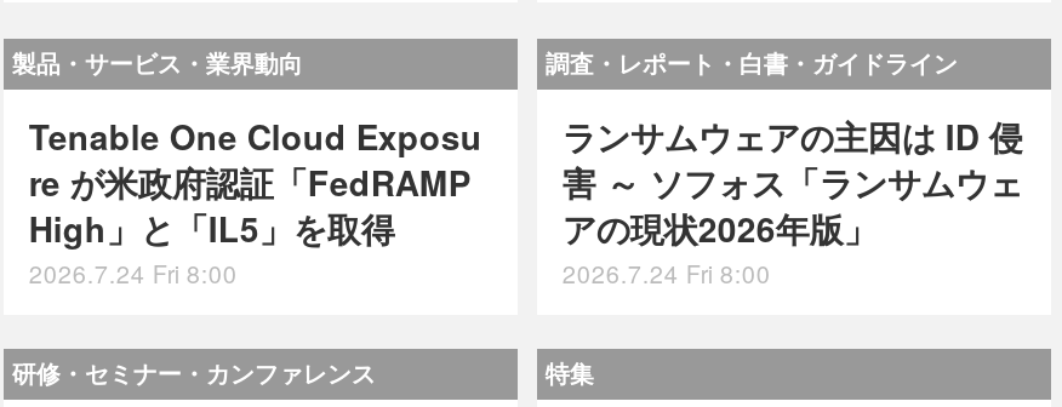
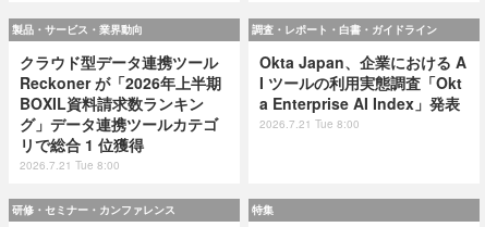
- Tenable One Cloud Exposu
- re が米政府認証「FedRAMP
- High」と「IL5」を取得
- 2026.7.24 Fri 8:00
+ クラウド型データ連携ツール
+ Reckoner が「2026年上半期
+ BOXIL資料請求数ランキン
+ グ」データ連携ツールカテゴ
+ リで総合 1 位獲得
+ 2026.7.21 Tue 8:00

- ランサムウェアの主因は ID 侵
- 害 ～ ソフォス「ランサムウェ
- アの現状2026年版」
- 2026.7.24 Fri 8:00
+ Okta Japan、企業における A
+ I ツールの利用実態調査「Okt
+ a Enterprise AI Index」発表
+ 2026.7.21 Tue 8:00
